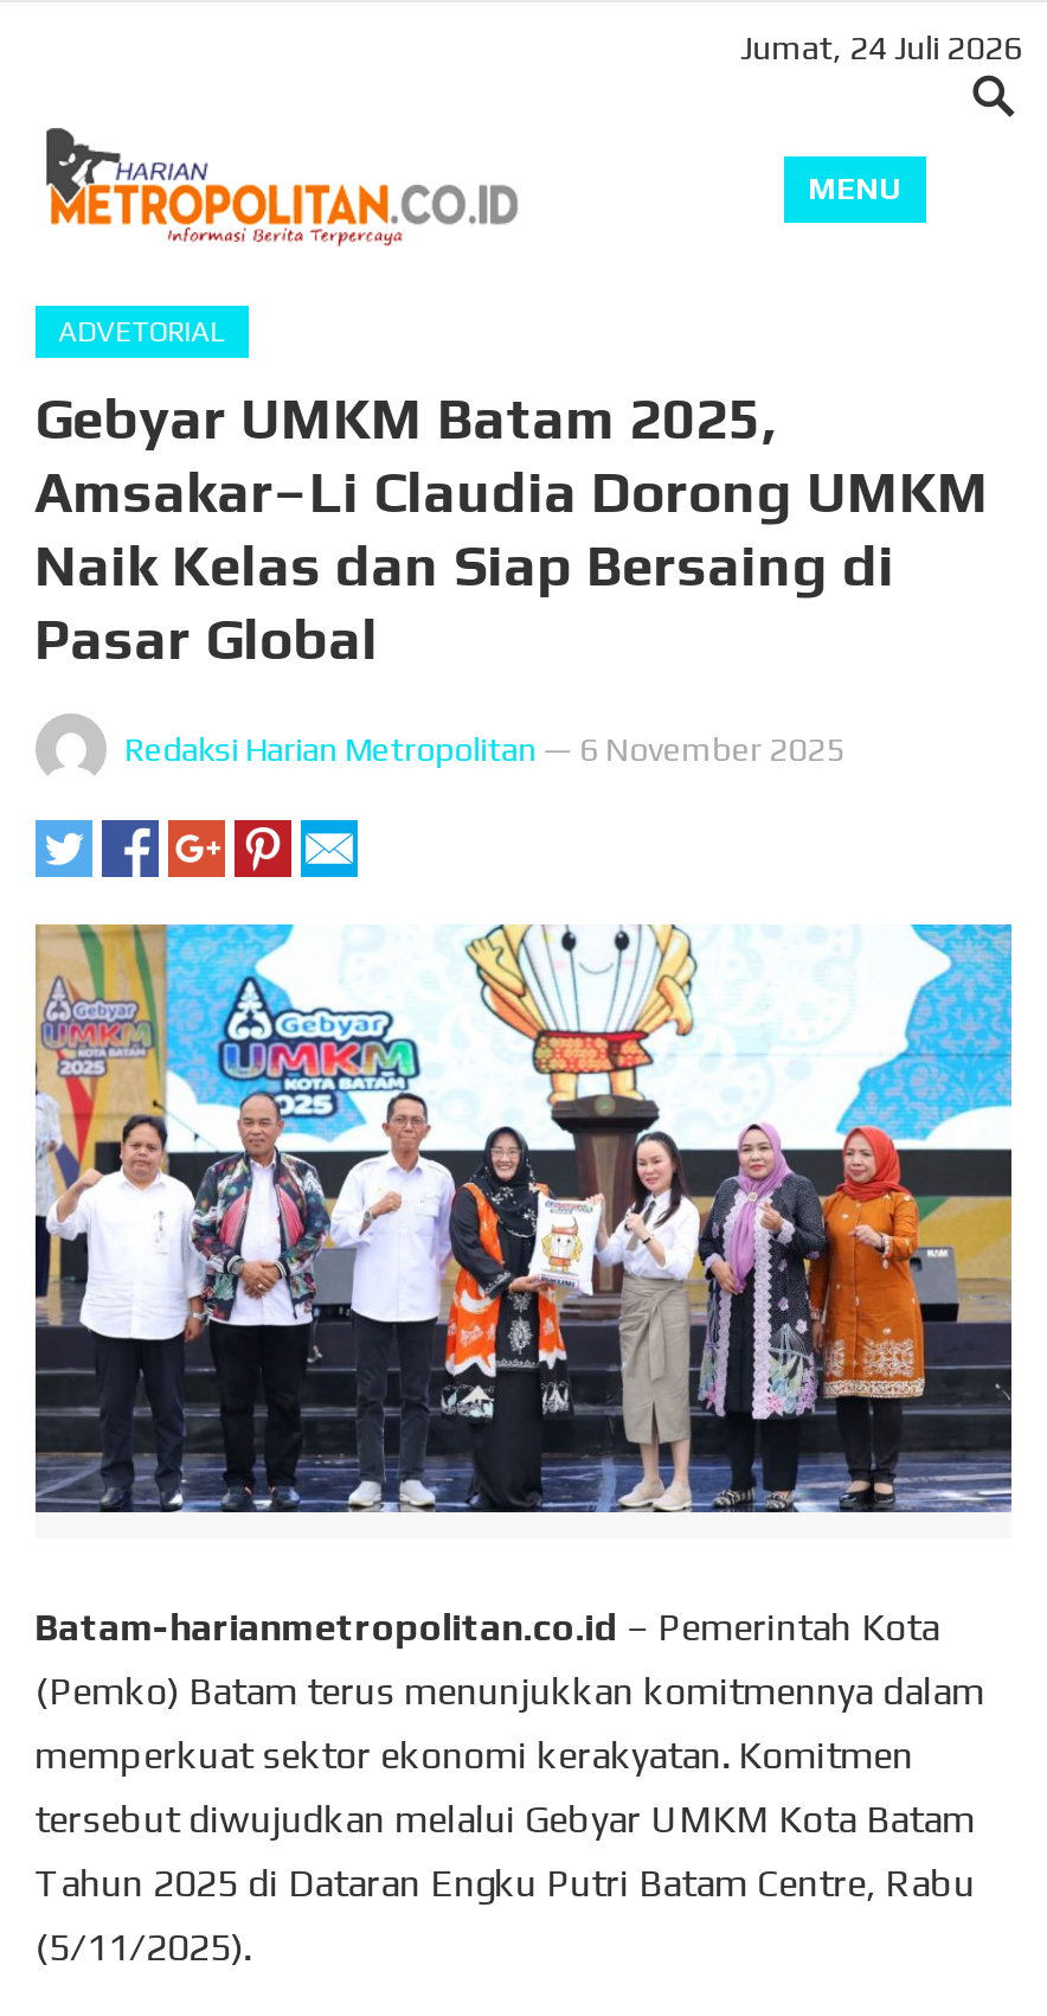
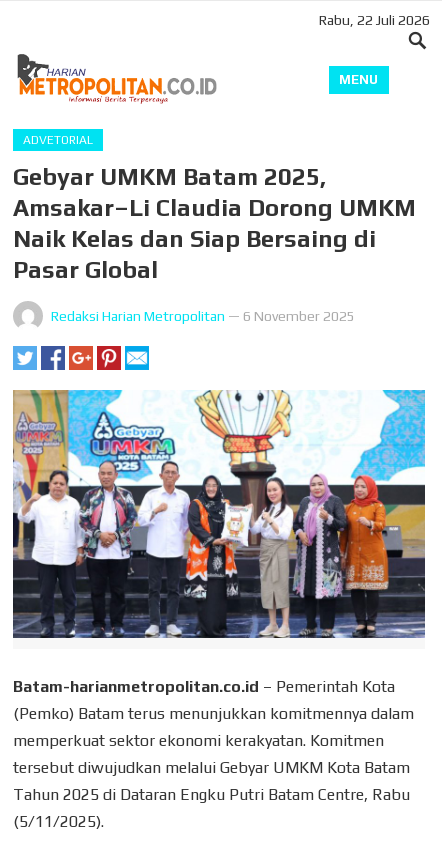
- Jumat, 24 Juli 2026
+ Rabu, 22 Juli 2026
